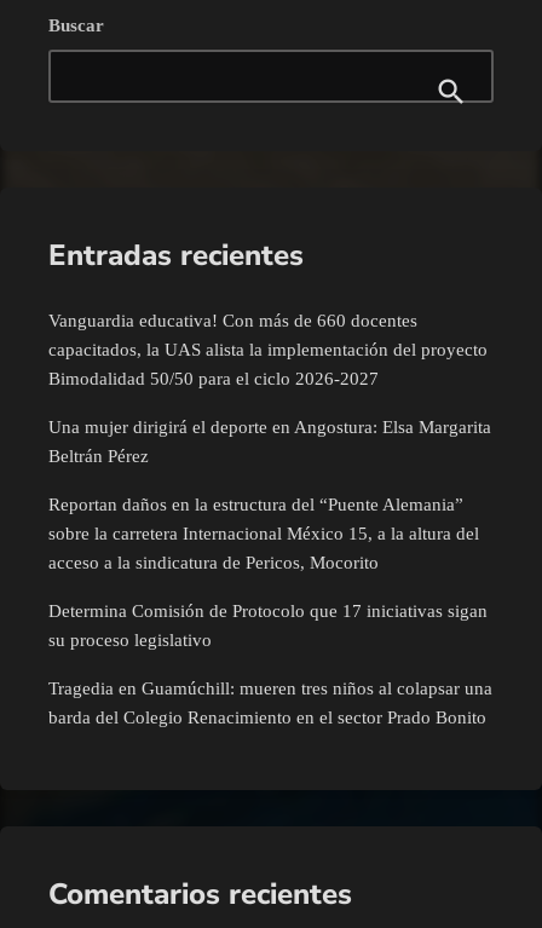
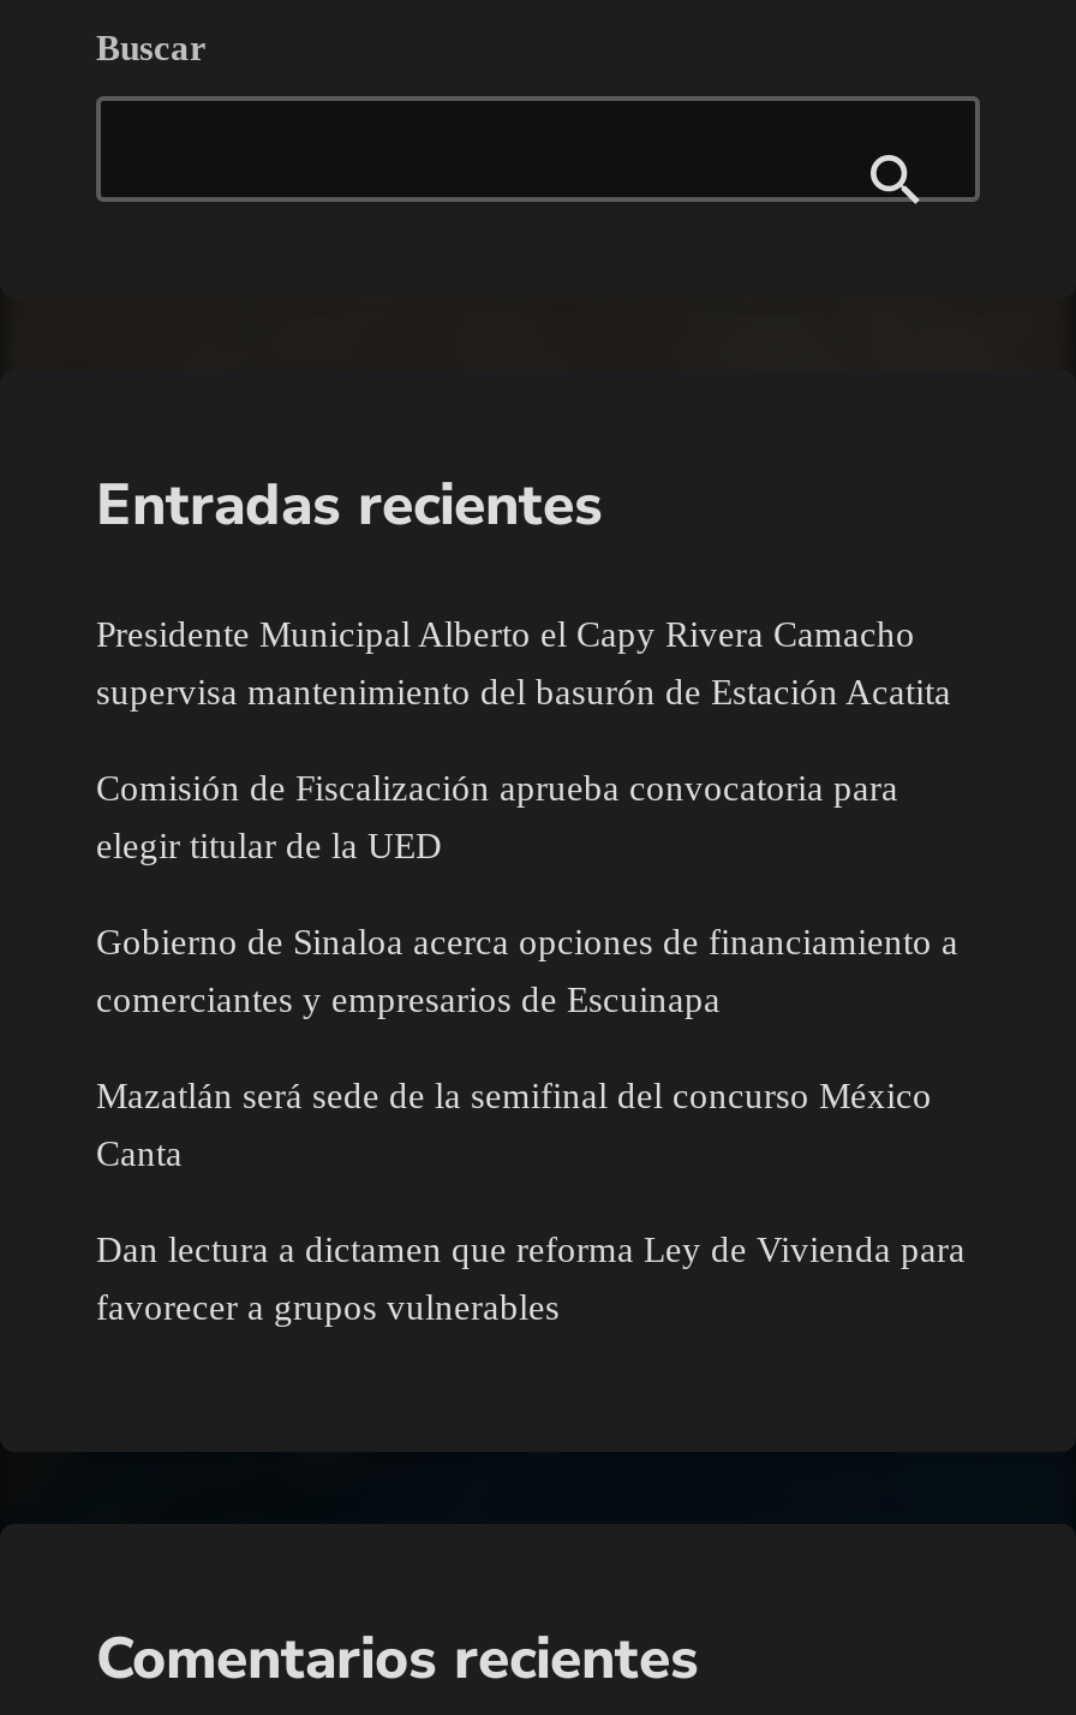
- Vanguardia educativa! Con más de 660 docentes
- capacitados, la UAS alista la implementación del proyecto
- Bimodalidad 50/50 para el ciclo 2026-2027
- Una mujer dirigirá el deporte en Angostura: Elsa Margarita
- Beltrán Pérez
- Reportan daños en la estructura del “Puente Alemania”
- sobre la carretera Internacional México 15, a la altura del
- acceso a la sindicatura de Pericos, Mocorito
- Determina Comisión de Protocolo que 17 iniciativas sigan
- su proceso legislativo
- Tragedia en Guamúchill: mueren tres niños al colapsar una
- barda del Colegio Renacimiento en el sector Prado Bonito
+ Presidente Municipal Alberto el Capy Rivera Camacho
+ supervisa mantenimiento del basurón de Estación Acatita
+ Comisión de Fiscalización aprueba convocatoria para
+ elegir titular de la UED
+ Gobierno de Sinaloa acerca opciones de financiamiento a
+ comerciantes y empresarios de Escuinapa
+ Mazatlán será sede de la semifinal del concurso México
+ Canta
+ Dan lectura a dictamen que reforma Ley de Vivienda para
+ favorecer a grupos vulnerables
